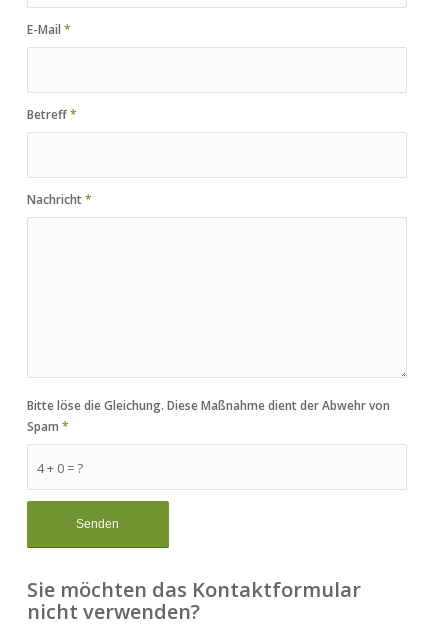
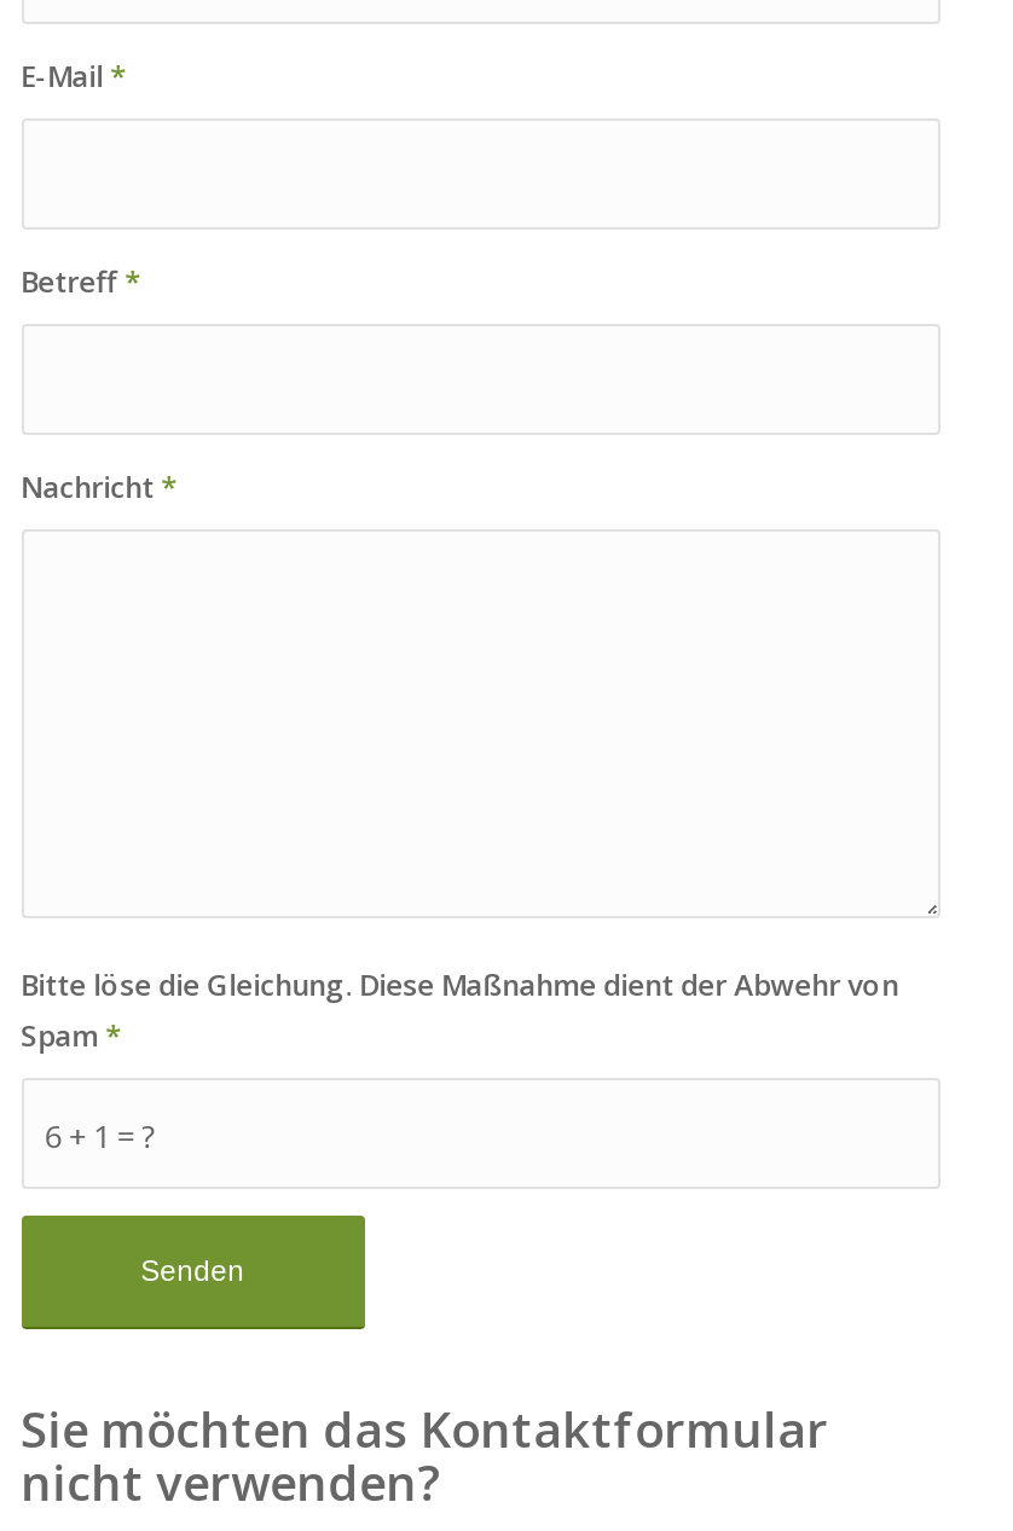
- 4 + 0 = ?
+ 6 + 1 = ?
